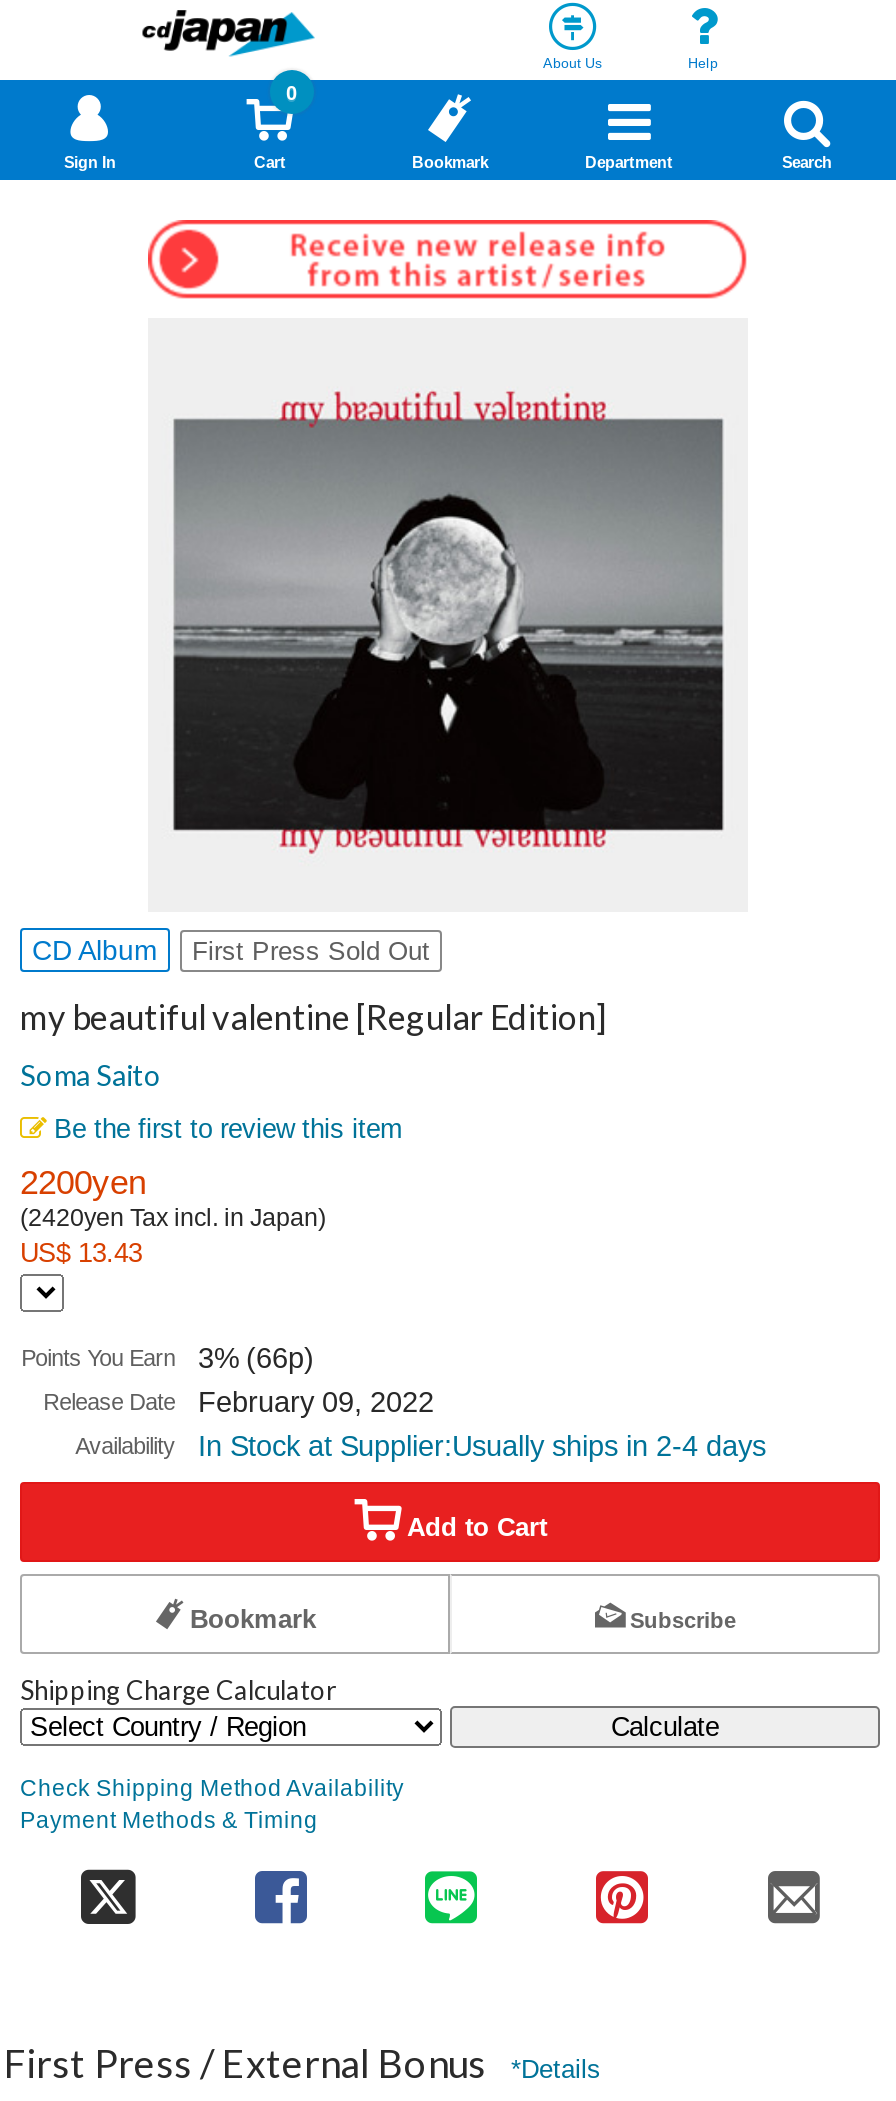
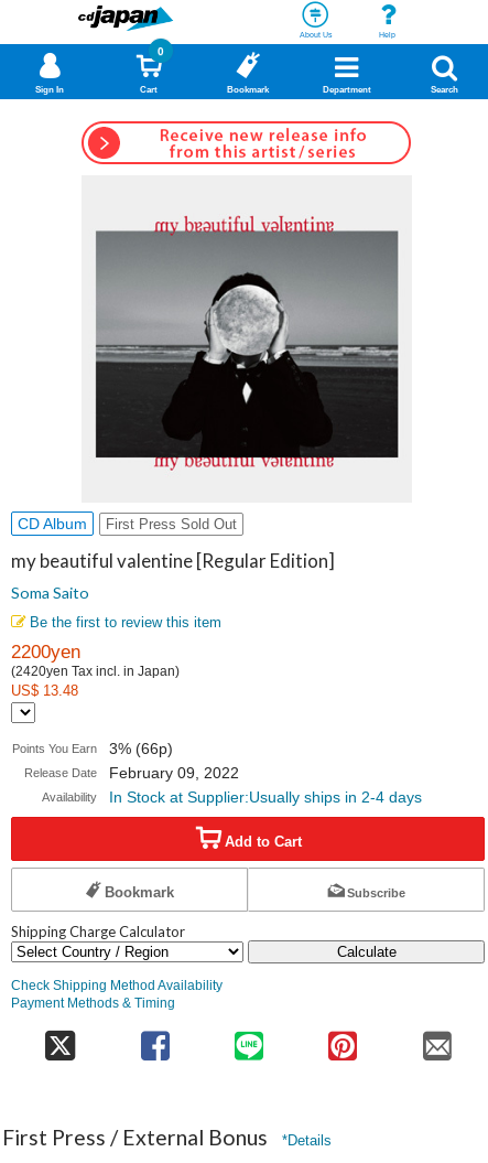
- US$ 13.43
+ US$ 13.48
